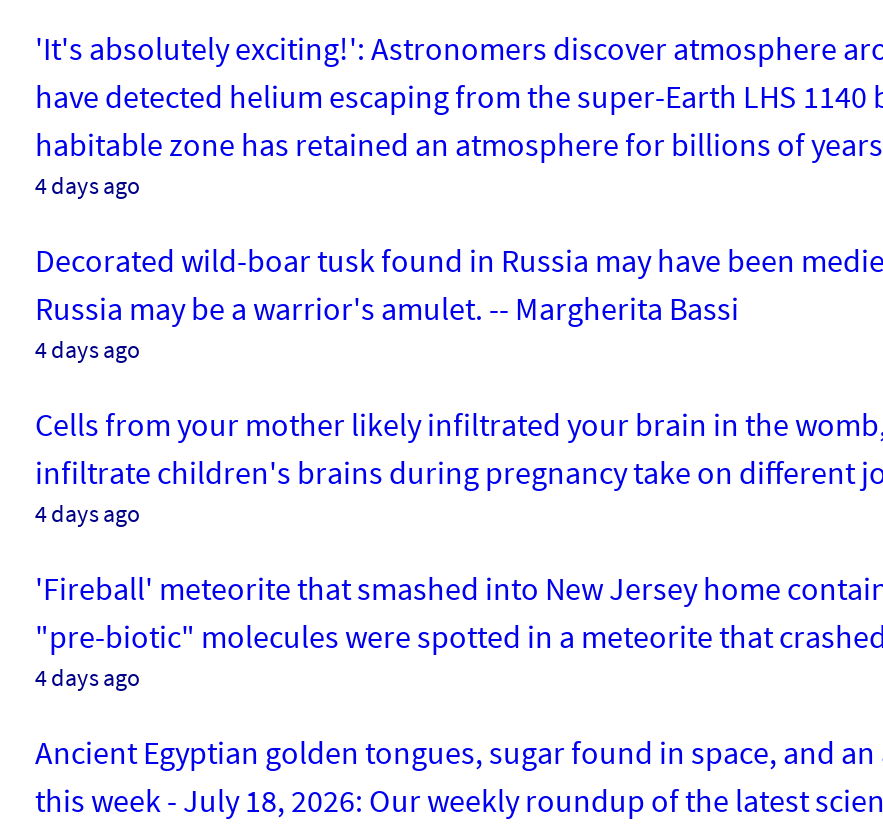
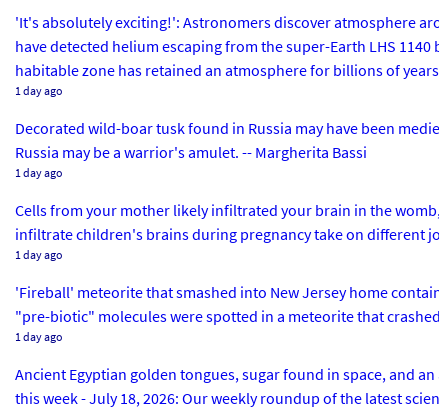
- 4 days ago
+ 1 day ago

- 4 days ago
+ 1 day ago

- 4 days ago
+ 1 day ago

- 4 days ago
+ 1 day ago
